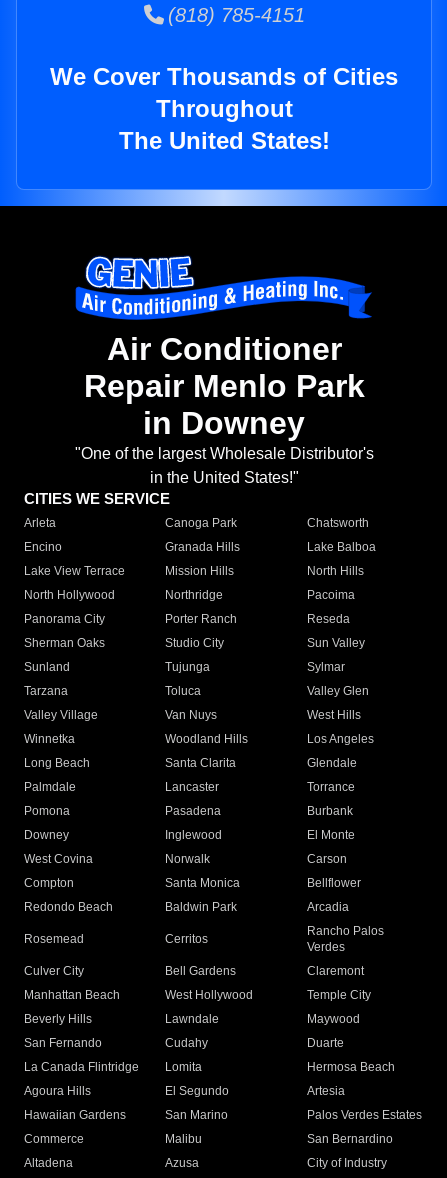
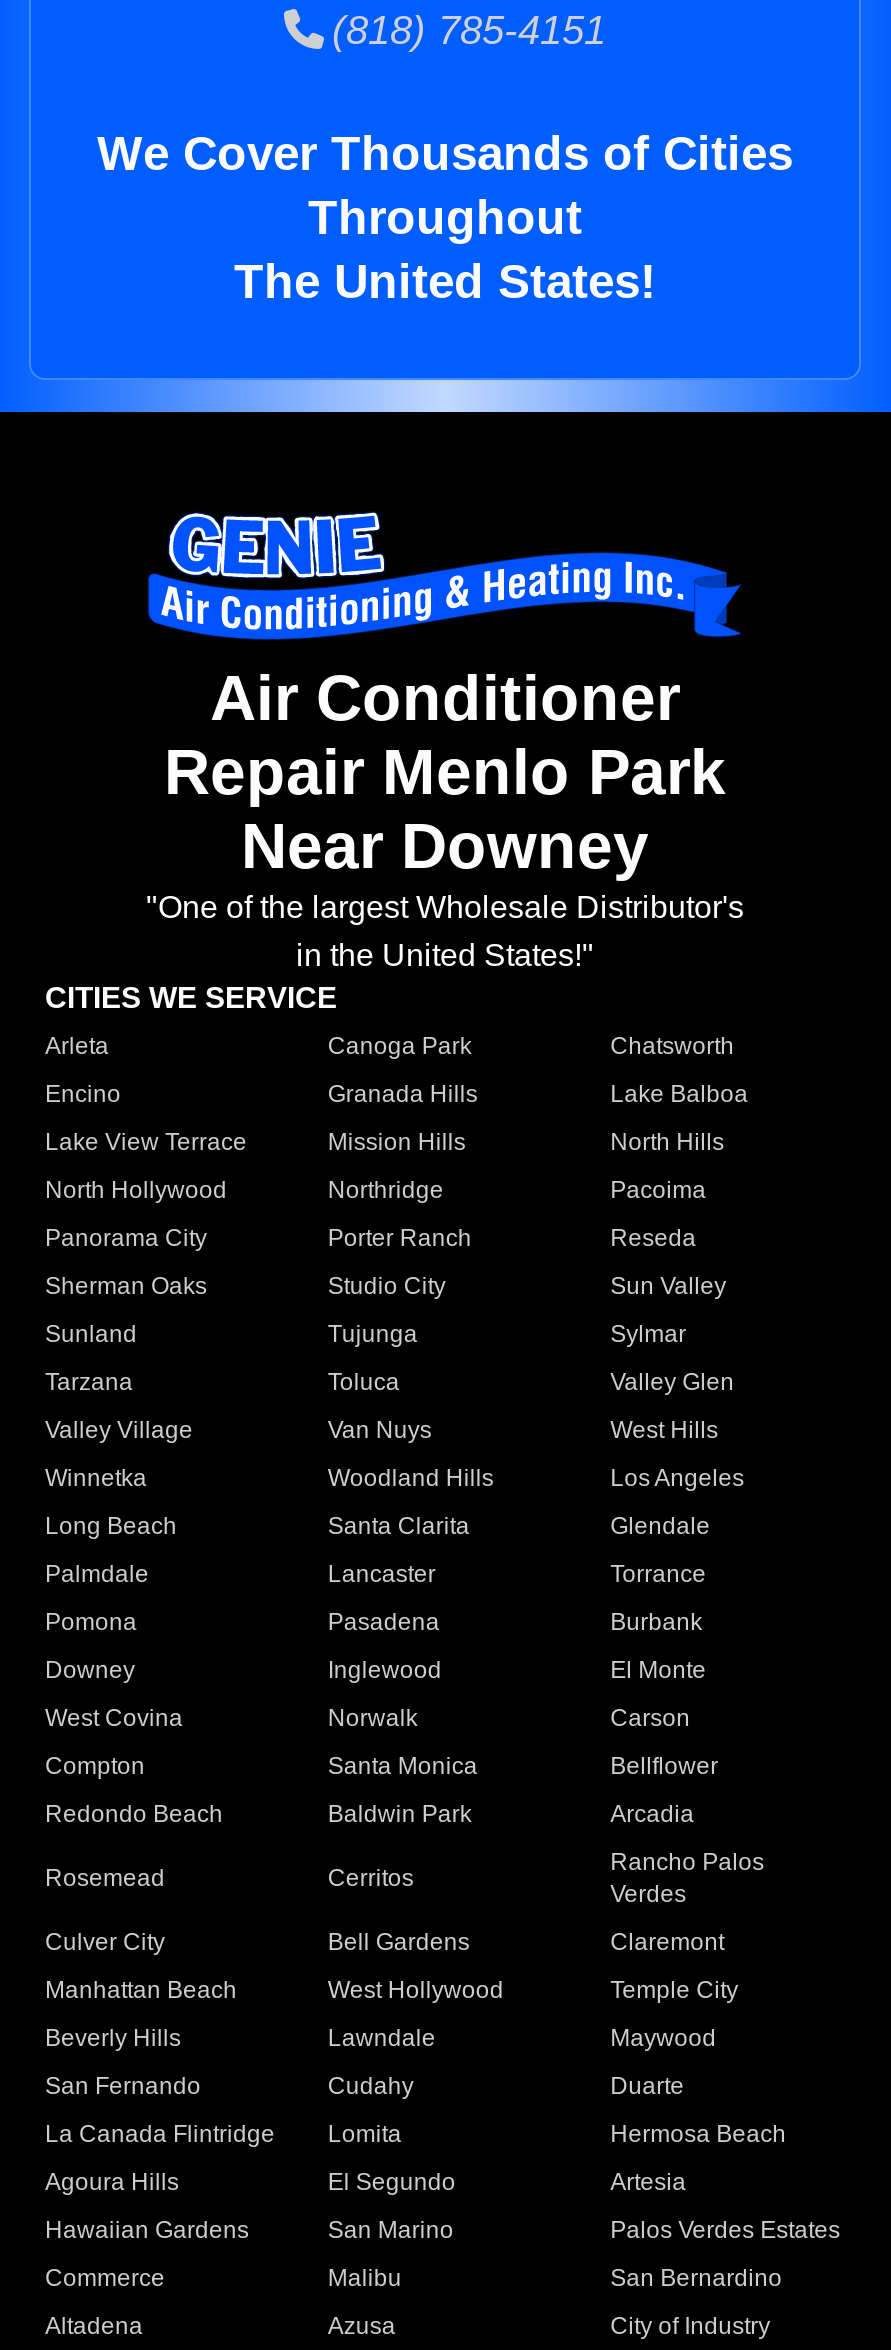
- in Downey
+ Near Downey
